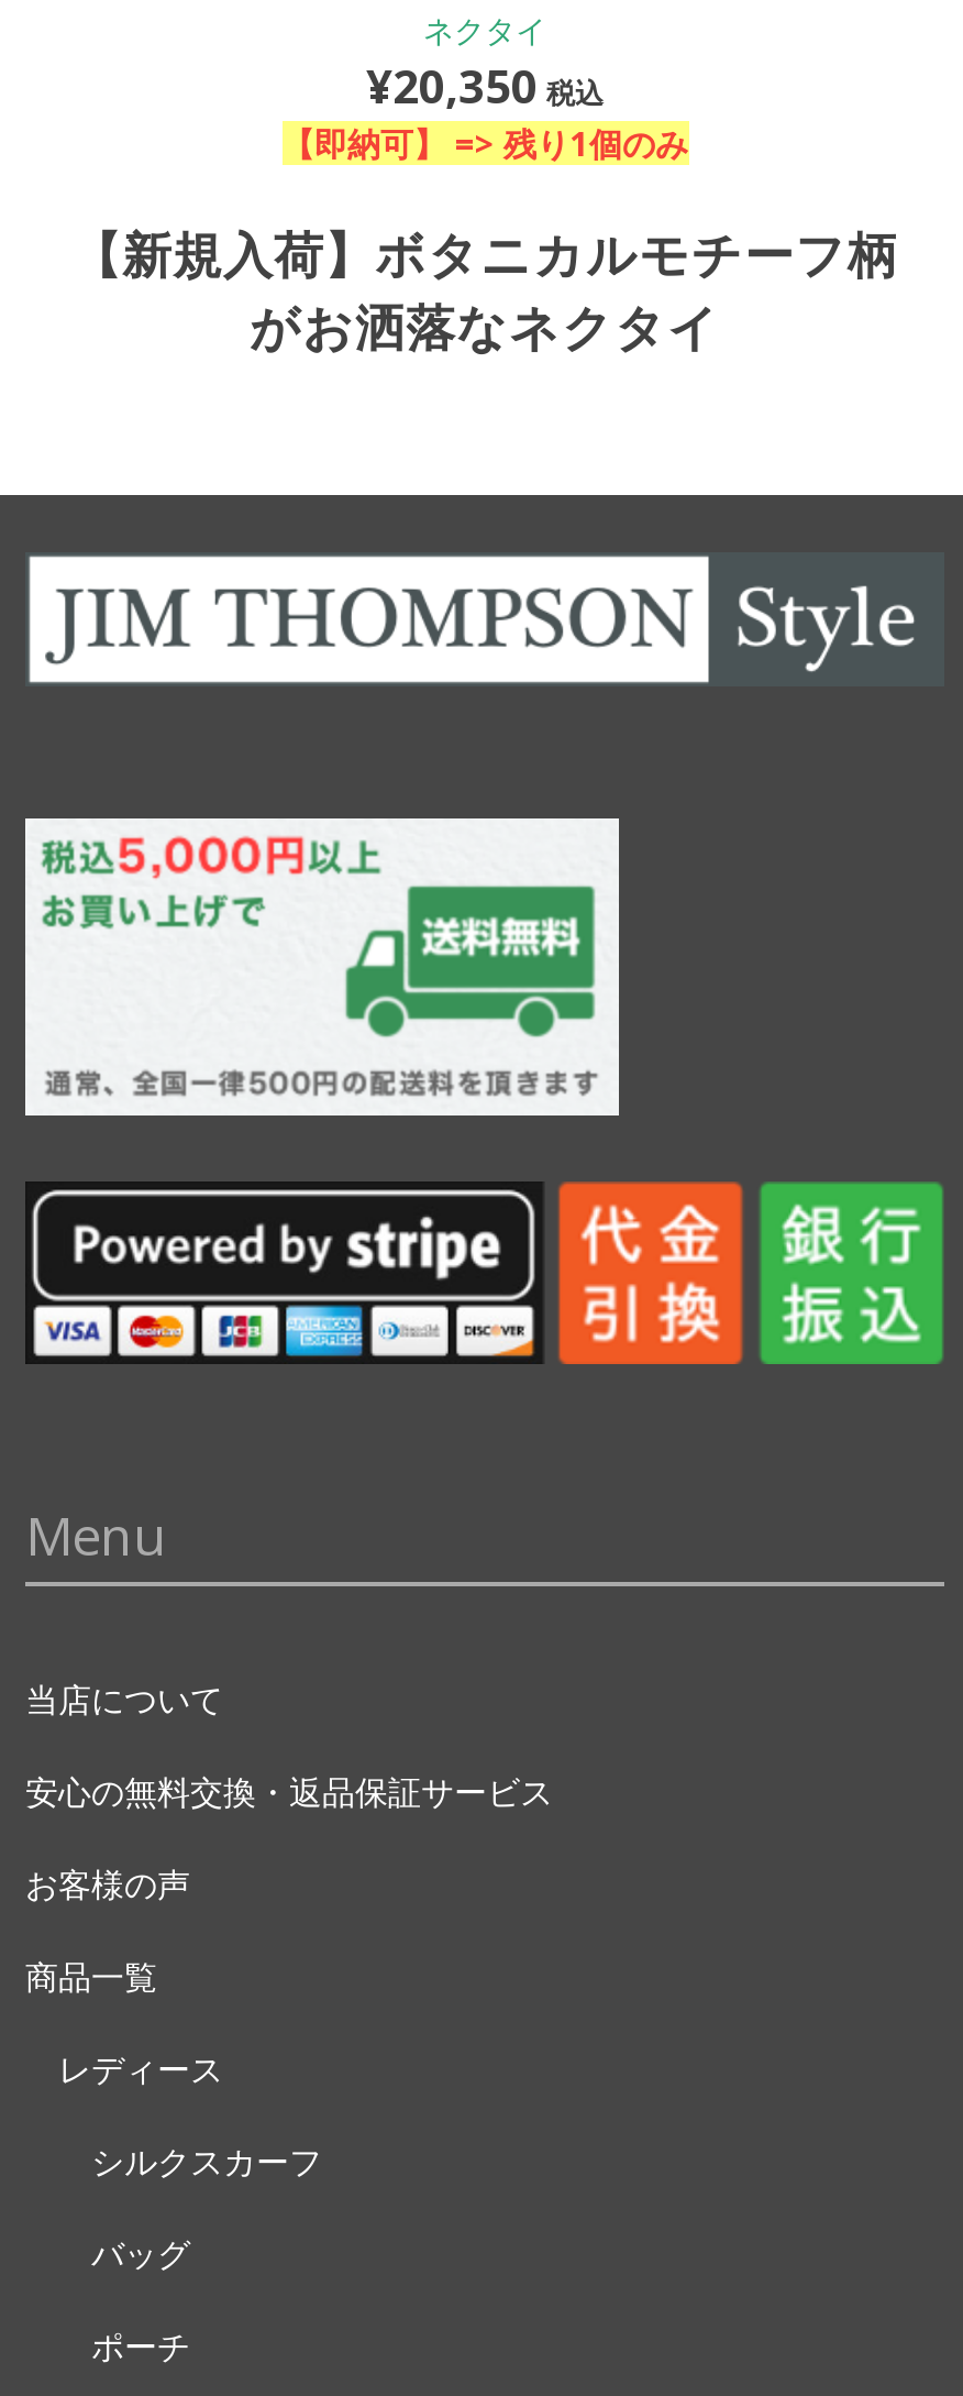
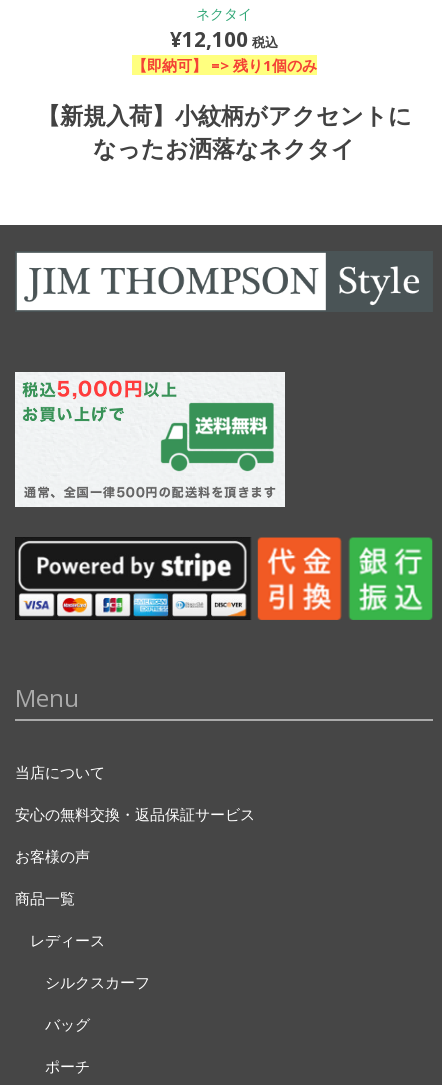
- ¥20,350 税込
+ ¥12,100 税込

- 【新規入荷】ボタニカルモチーフ柄
- がお洒落なネクタイ
+ 【新規入荷】小紋柄がアクセントに
+ なったお洒落なネクタイ
